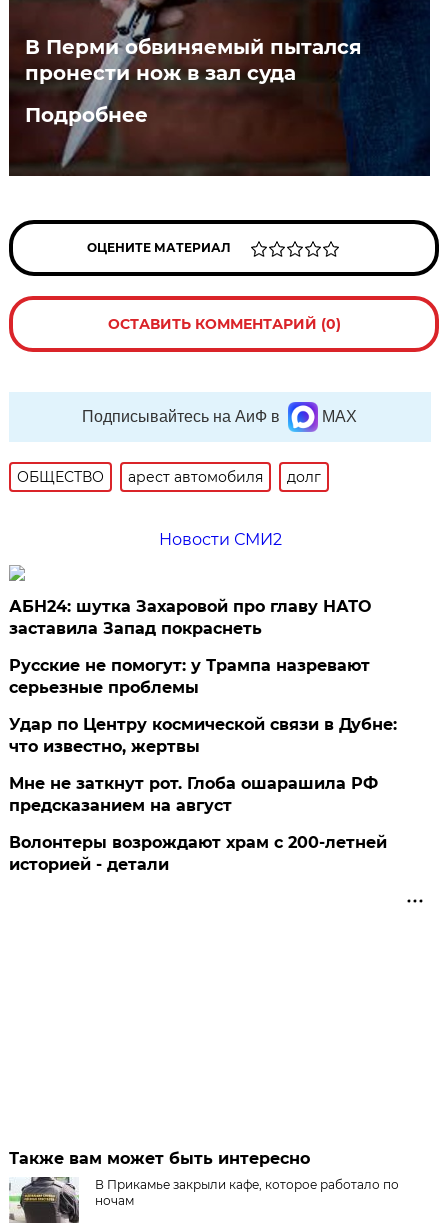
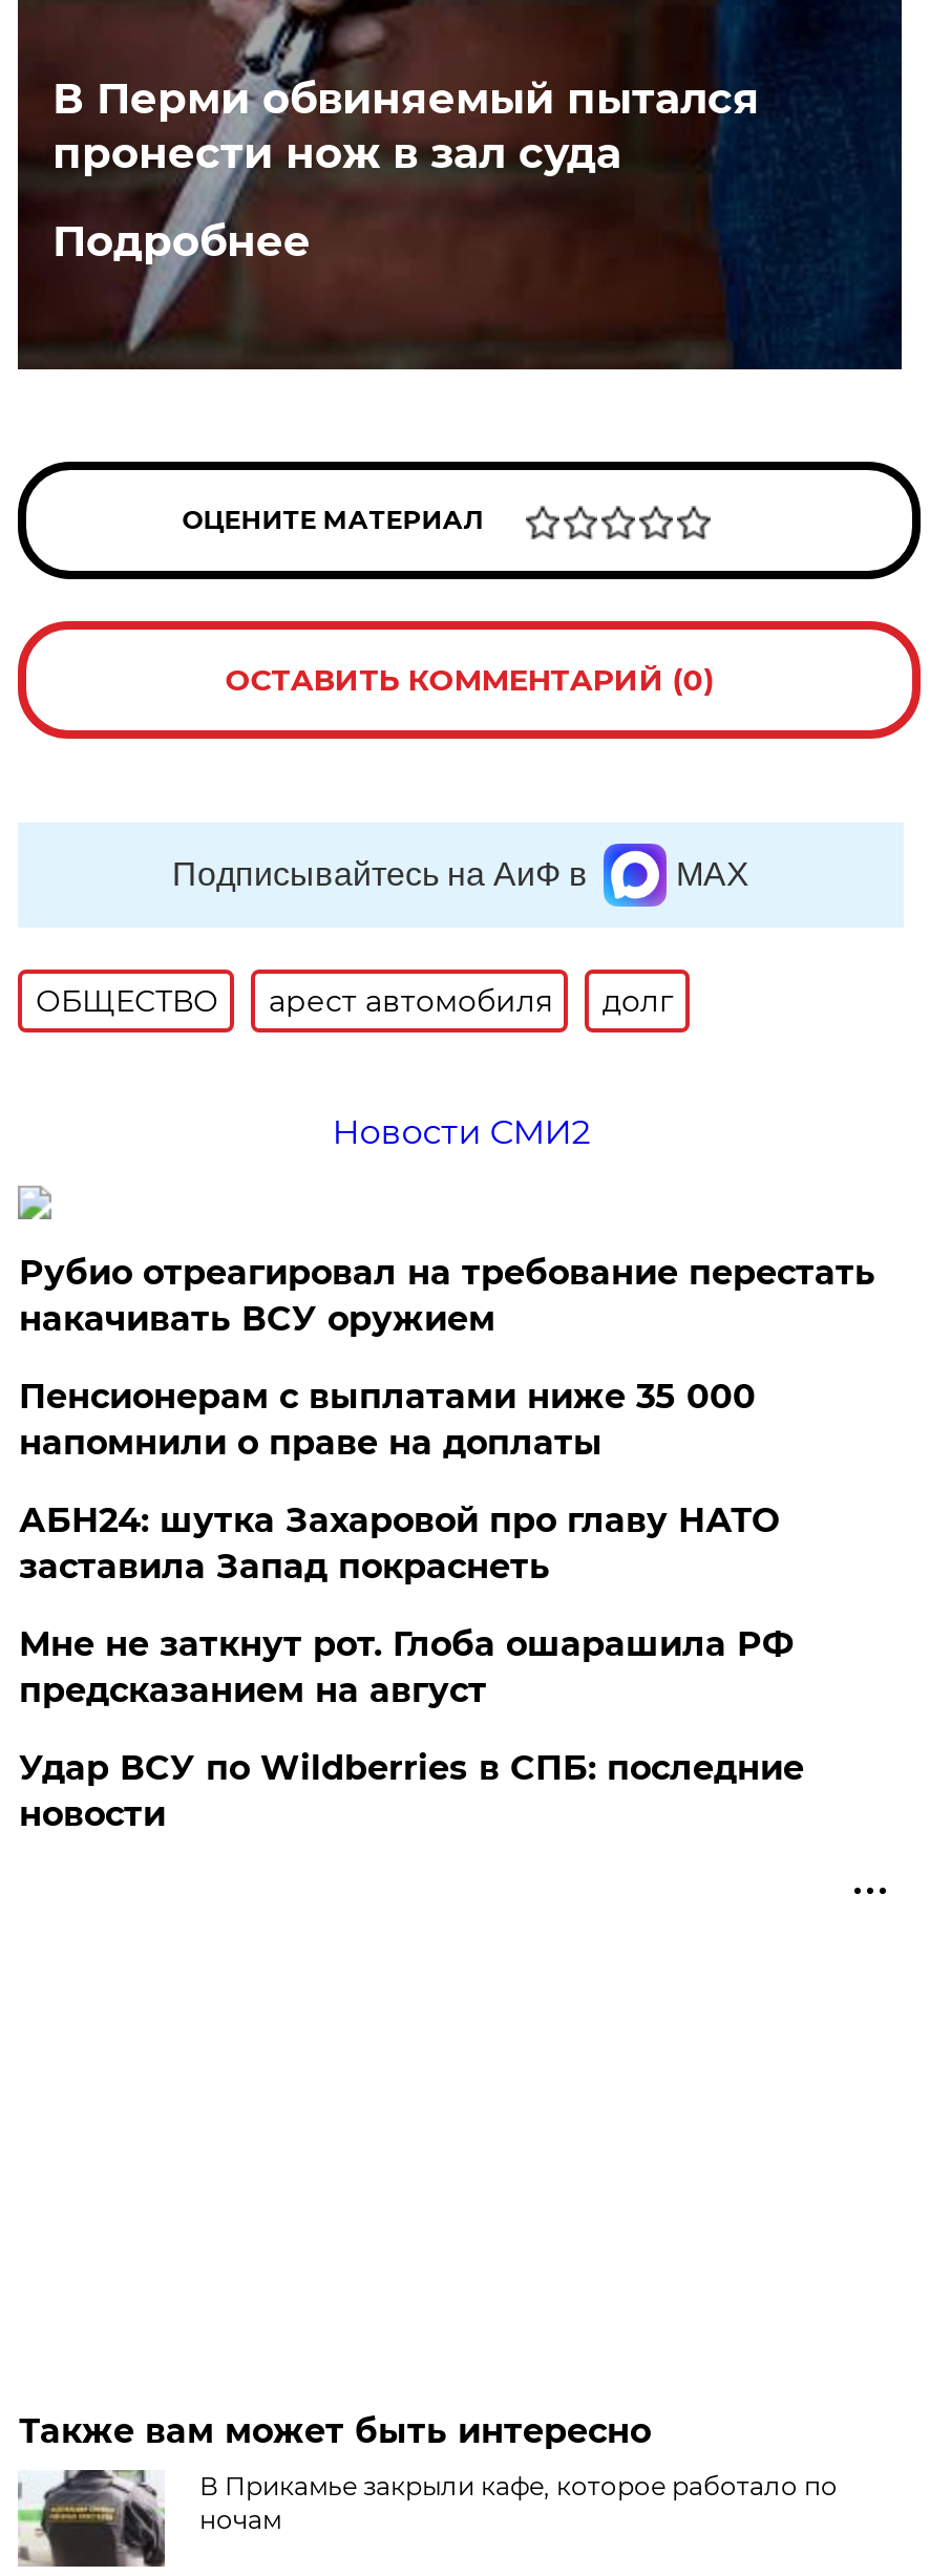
+ Рубио отреагировал на требование перестать
+ накачивать ВСУ оружием
+ Пенсионерам с выплатами ниже 35 000
+ напомнили о праве на доплаты

moved down: АБН24: шутка Захаровой про главу НАТО | заставила Запад покраснеть

- Русские не помогут: у Трампа назревают
- серьезные проблемы
- Удар по Центру космической связи в Дубне:
- что известно, жертвы

- Волонтеры возрождают храм с 200-летней
- историей - детали
+ Удар ВСУ по Wildberries в СПБ: последние
+ новости
